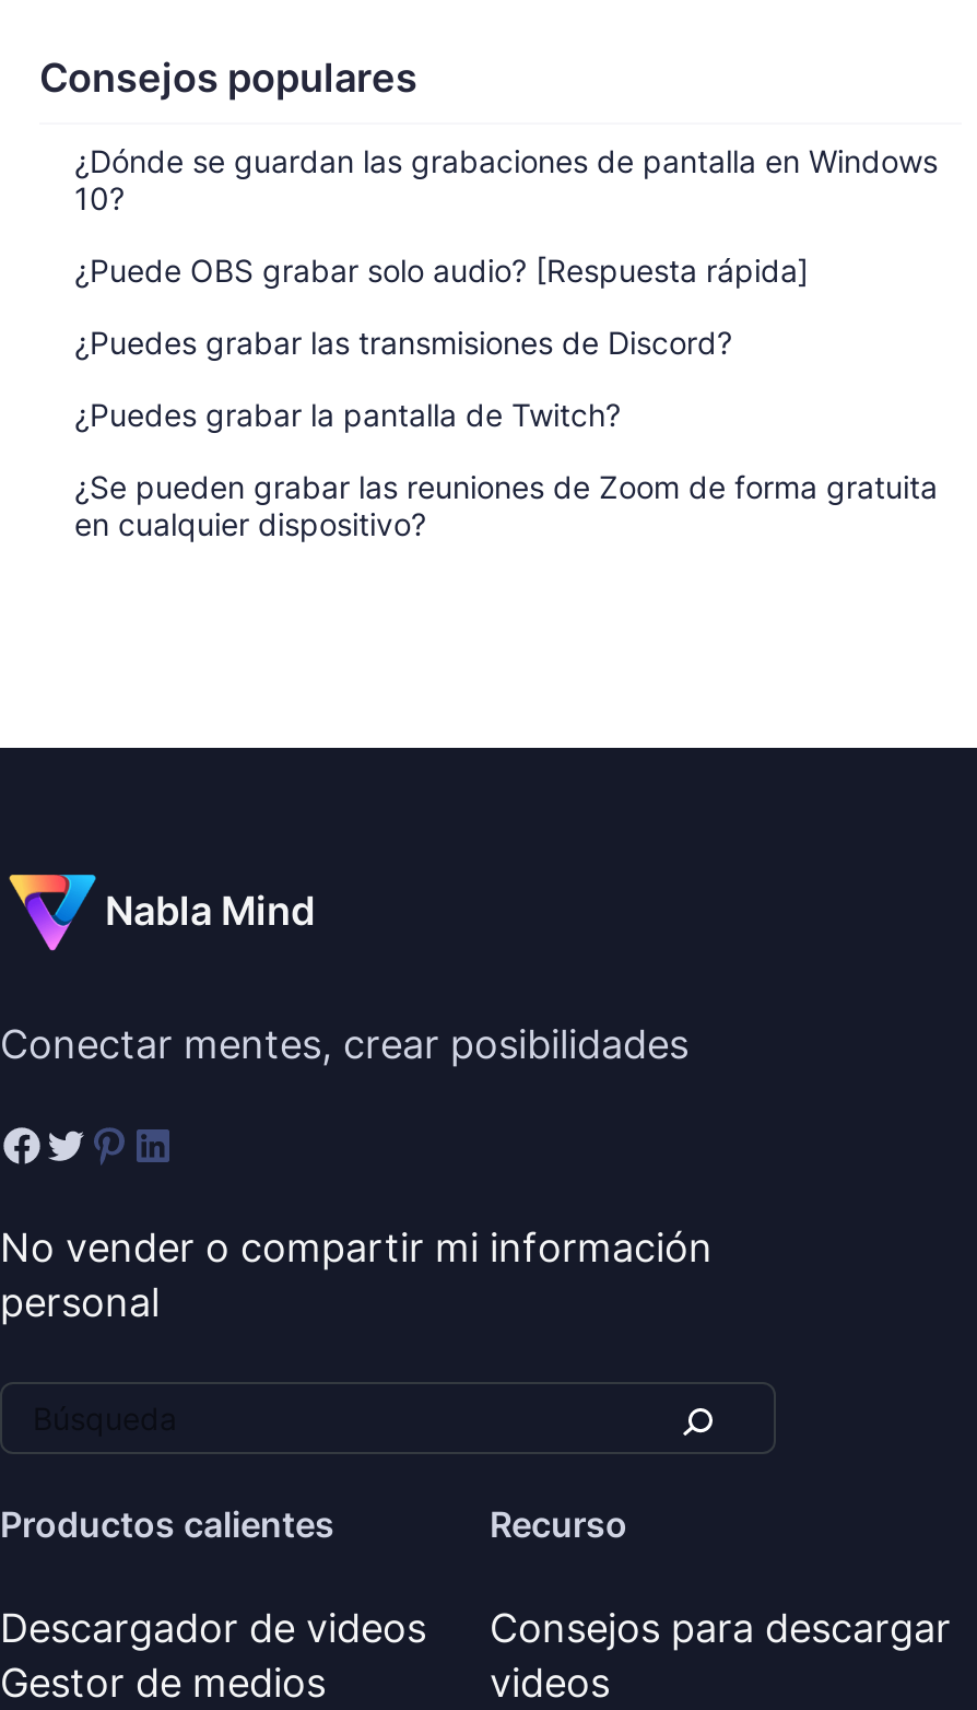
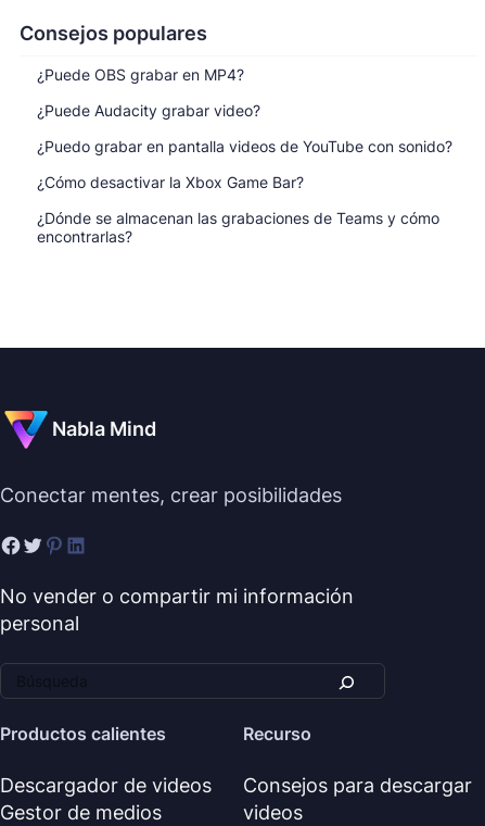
- ¿Dónde se guardan las grabaciones de pantalla en Windows
- 10?
+ ¿Puede OBS grabar en MP4?

- ¿Puede OBS grabar solo audio? [Respuesta rápida]
+ ¿Puede Audacity grabar video?

- ¿Puedes grabar las transmisiones de Discord?
+ ¿Puedo grabar en pantalla videos de YouTube con sonido?

- ¿Puedes grabar la pantalla de Twitch?
+ ¿Cómo desactivar la Xbox Game Bar?

- ¿Se pueden grabar las reuniones de Zoom de forma gratuita
- en cualquier dispositivo?
+ ¿Dónde se almacenan las grabaciones de Teams y cómo
+ encontrarlas?
